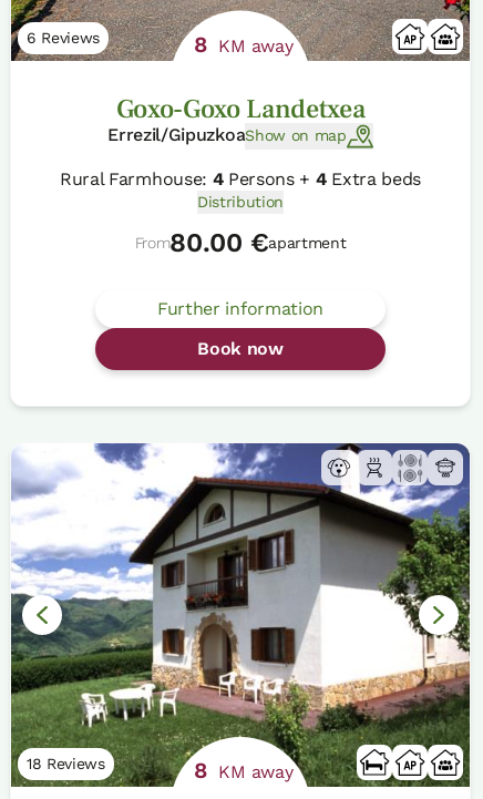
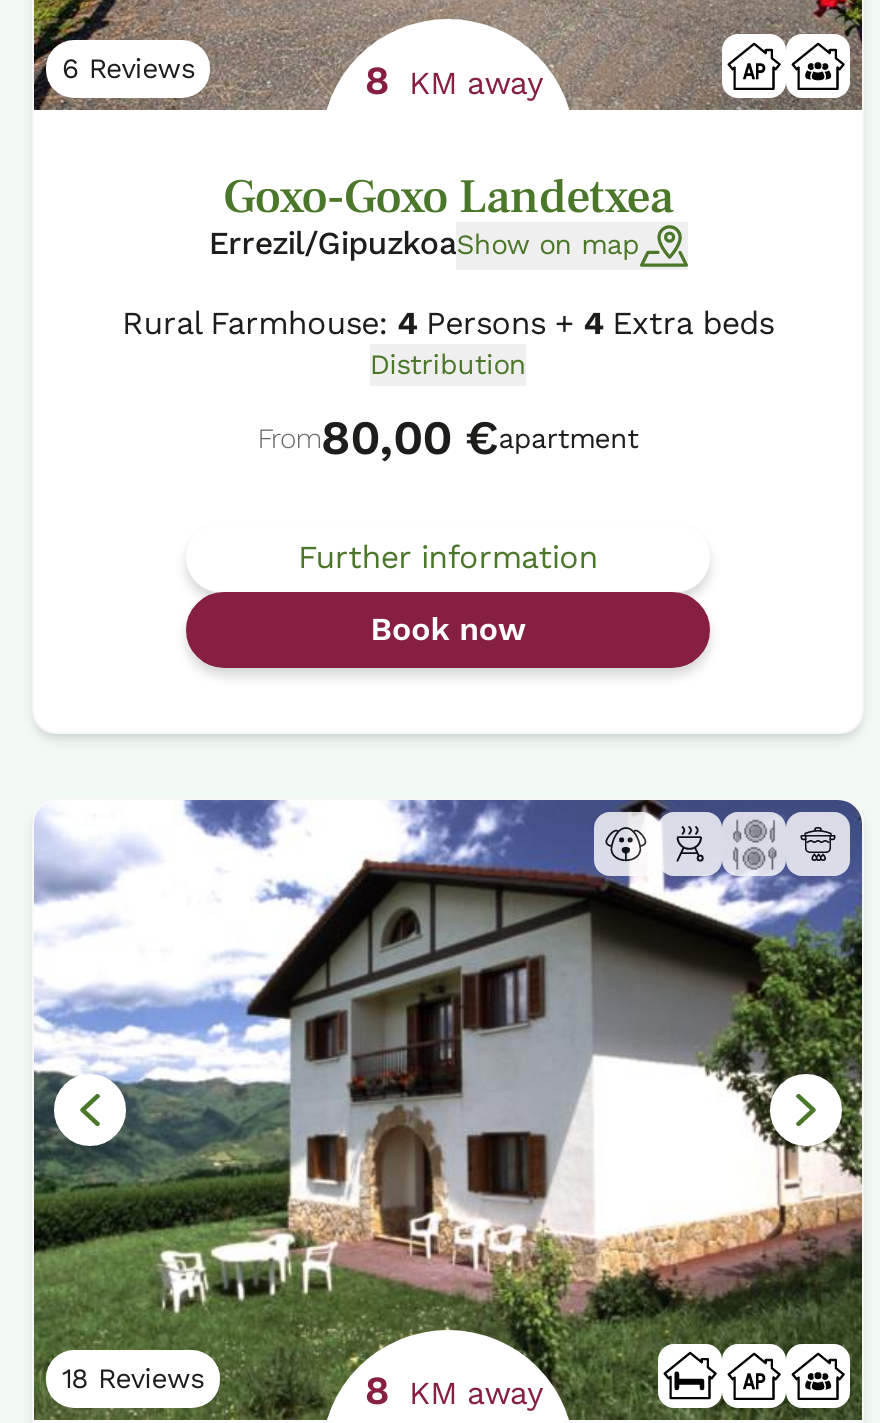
- From80.00 €apartment
+ From80,00 €apartment
